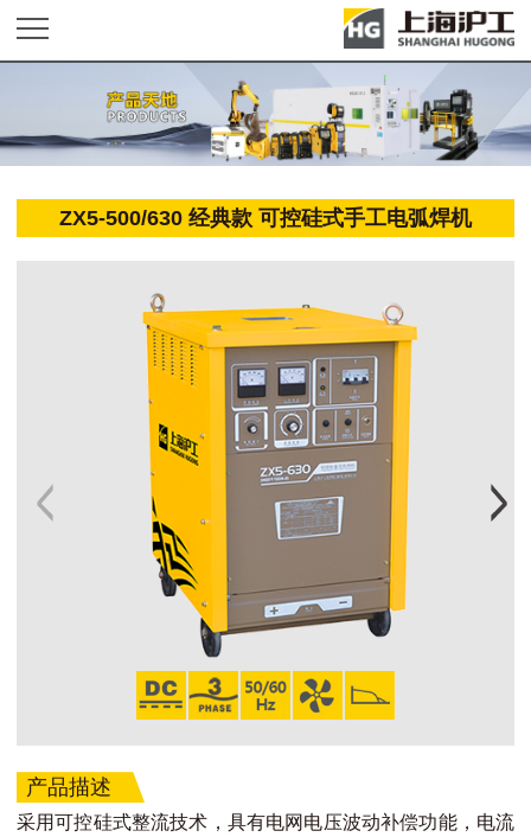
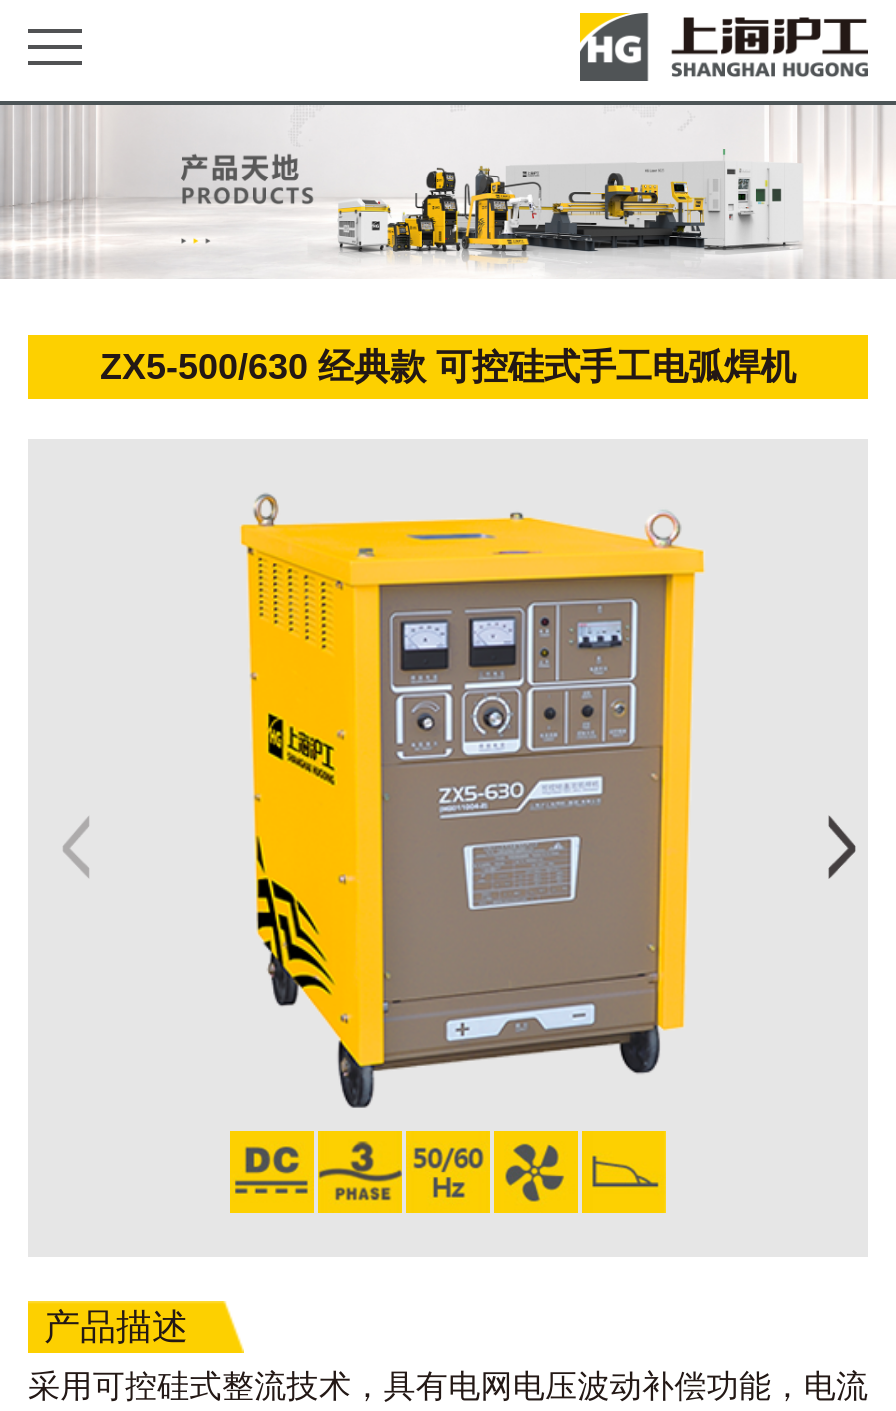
- [image]
+ [image]
